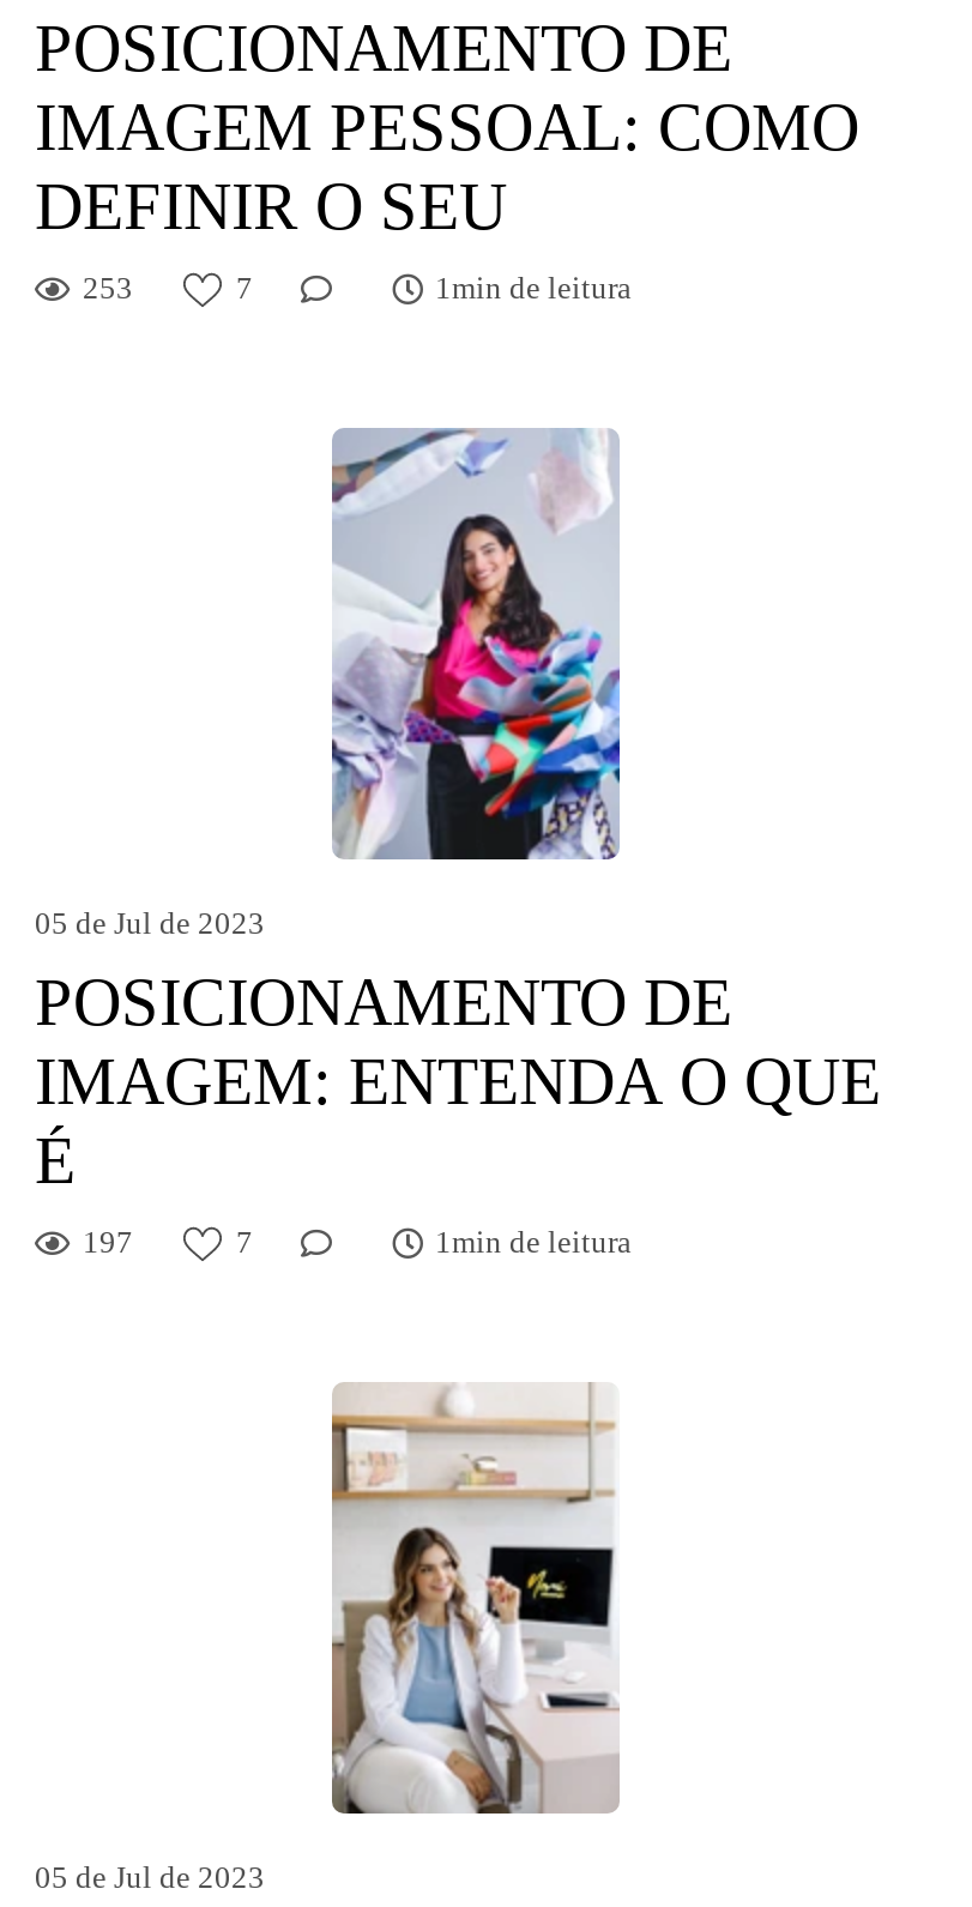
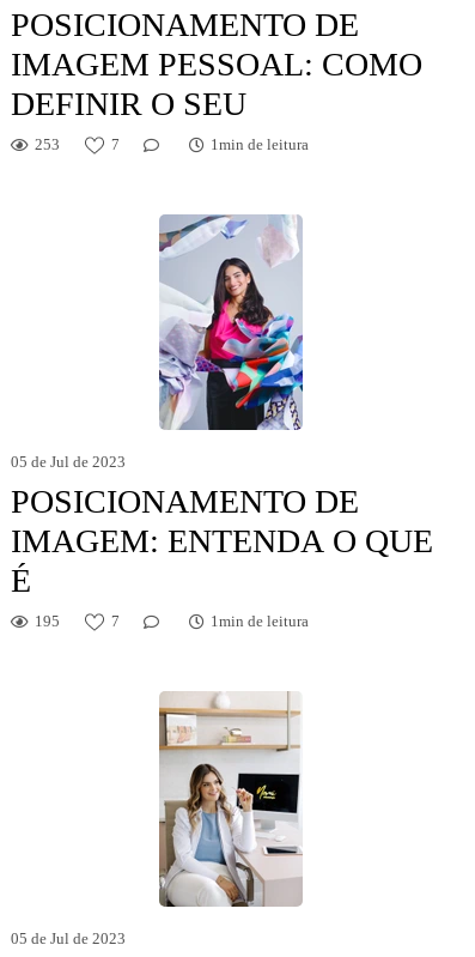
- 197
+ 195
